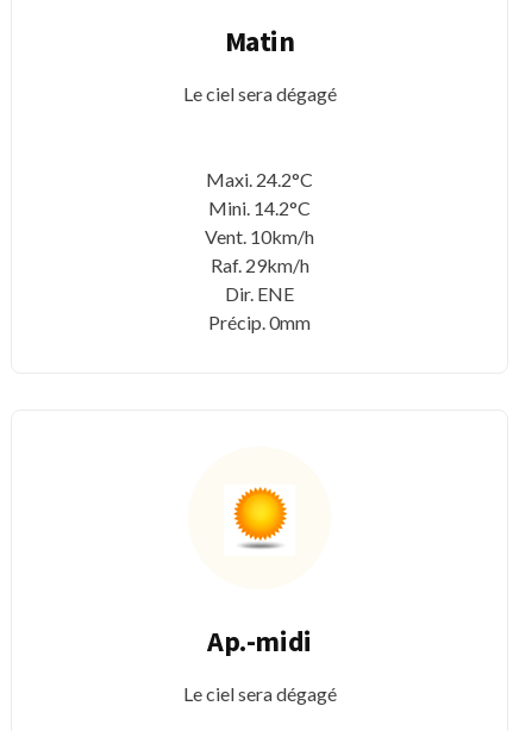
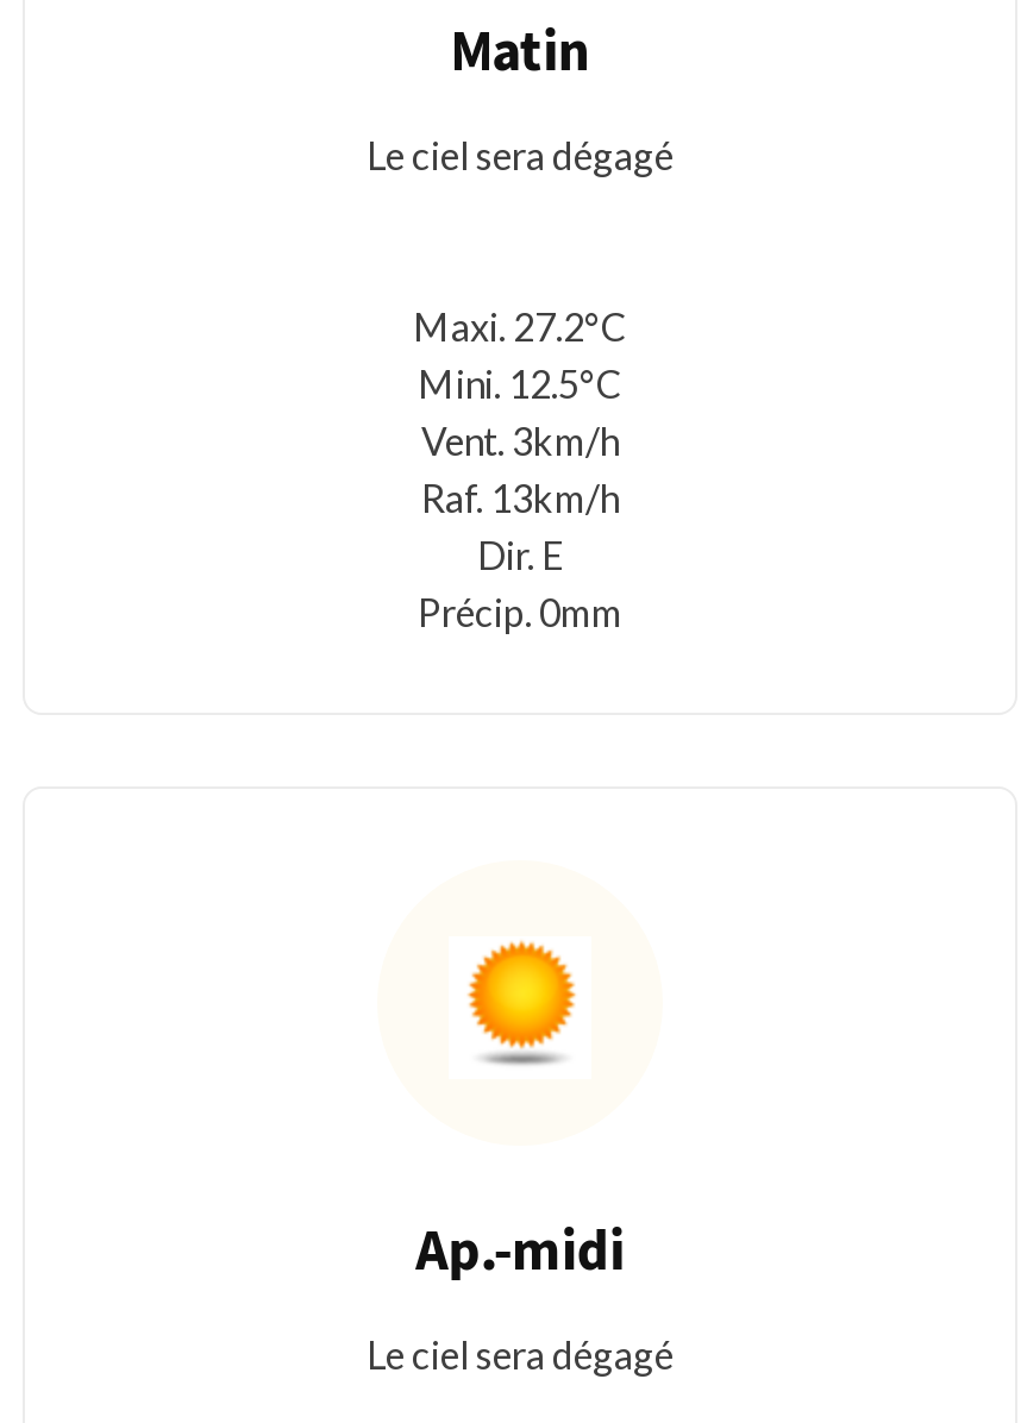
- Maxi. 24.2°C
+ Maxi. 27.2°C

- Mini. 14.2°C
+ Mini. 12.5°C

- Vent. 10km/h
+ Vent. 3km/h

- Raf. 29km/h
+ Raf. 13km/h

- Dir. ENE
+ Dir. E
